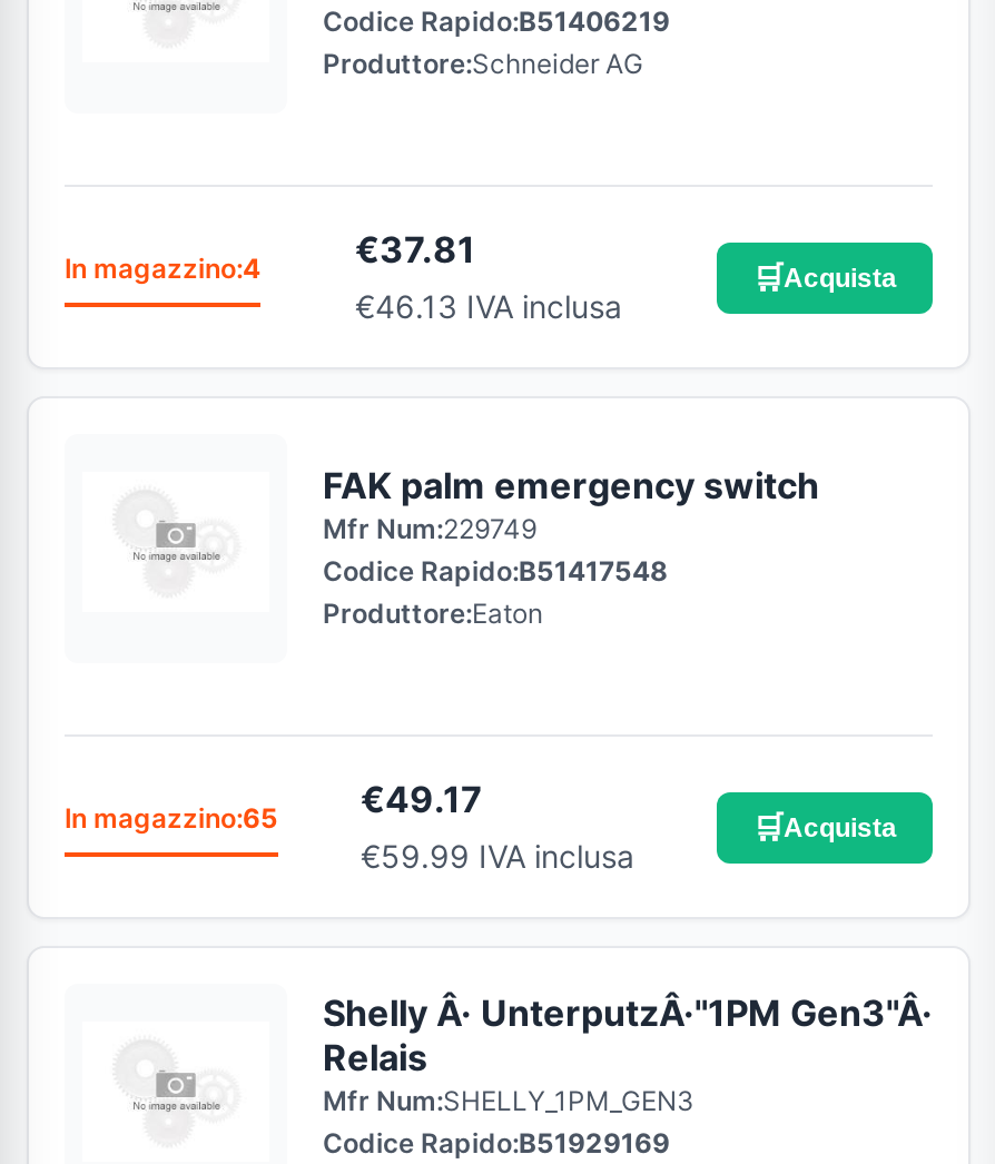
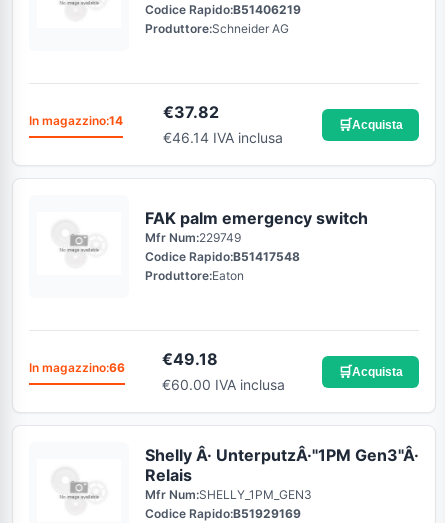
- €37.81
+ €37.82

- In magazzino:4
+ In magazzino:14

- €46.13 IVA inclusa
+ €46.14 IVA inclusa

- €49.17
+ €49.18

- In magazzino:65
+ In magazzino:66

- €59.99 IVA inclusa
+ €60.00 IVA inclusa
